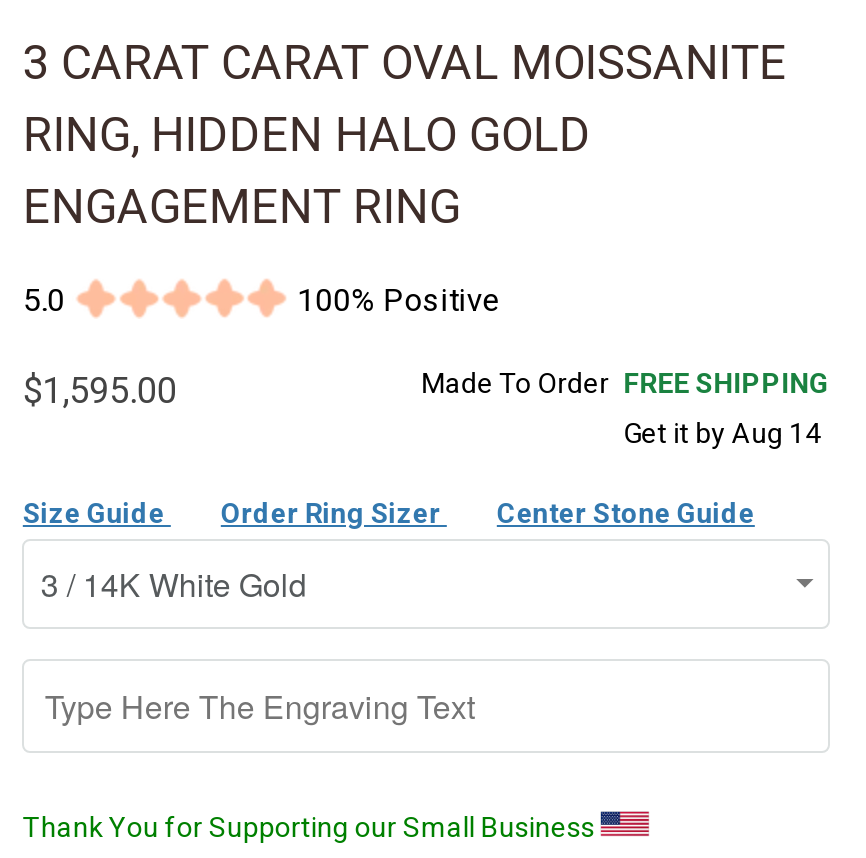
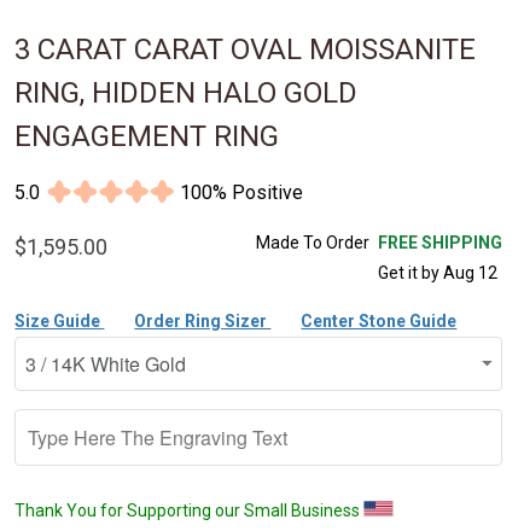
- Get it by Aug 14
+ Get it by Aug 12
